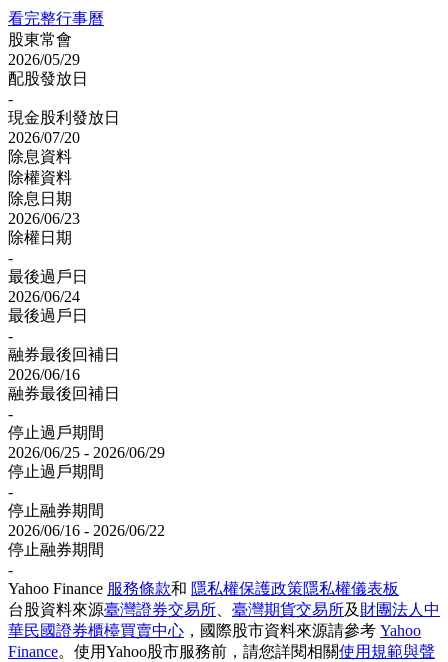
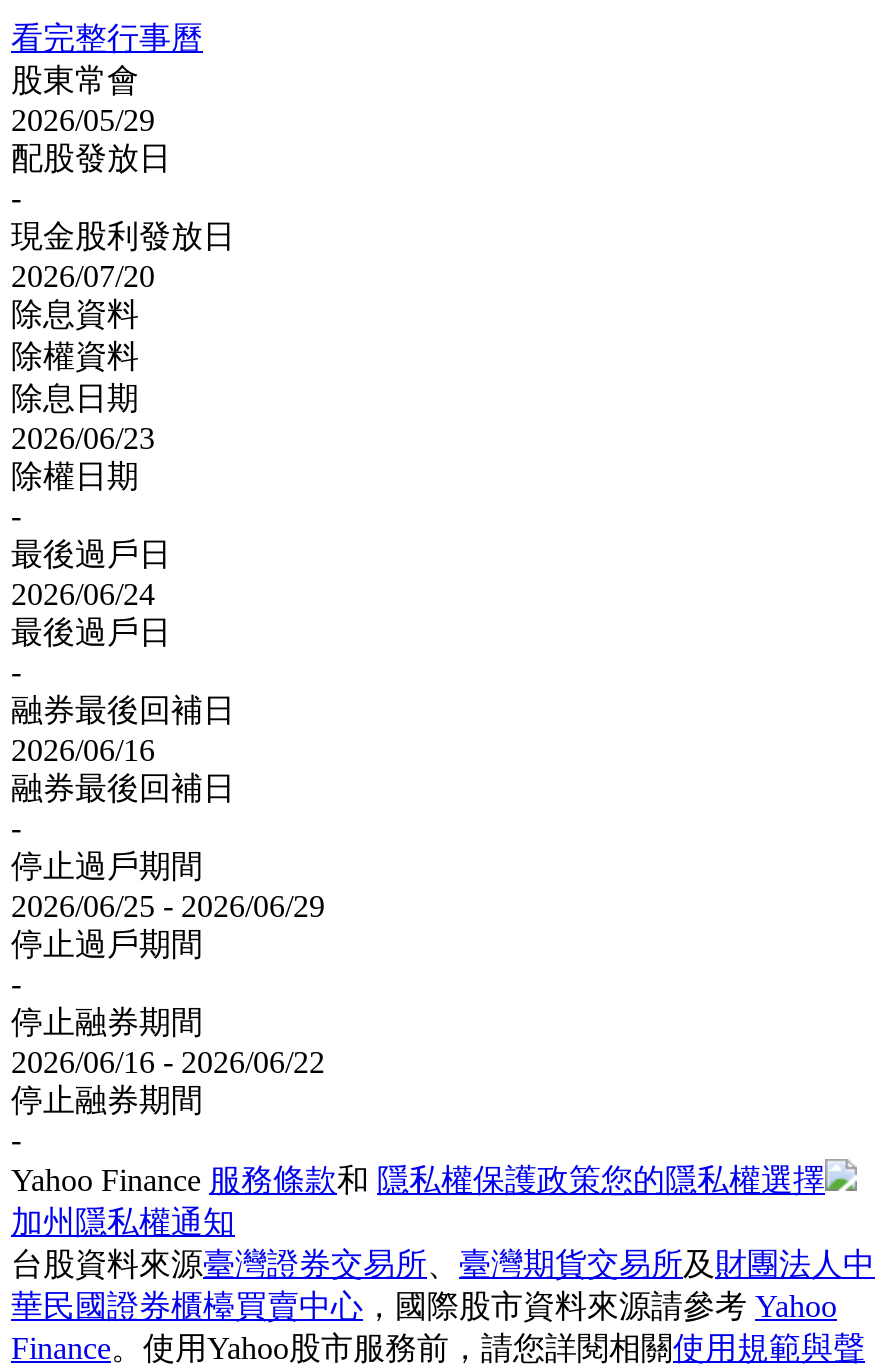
- Yahoo Finance 服務條款和隱私權保護政策隱私權儀表板
+ Yahoo Finance 服務條款和隱私權保護政策您的隱私權選擇
+ 加州隱私權通知
